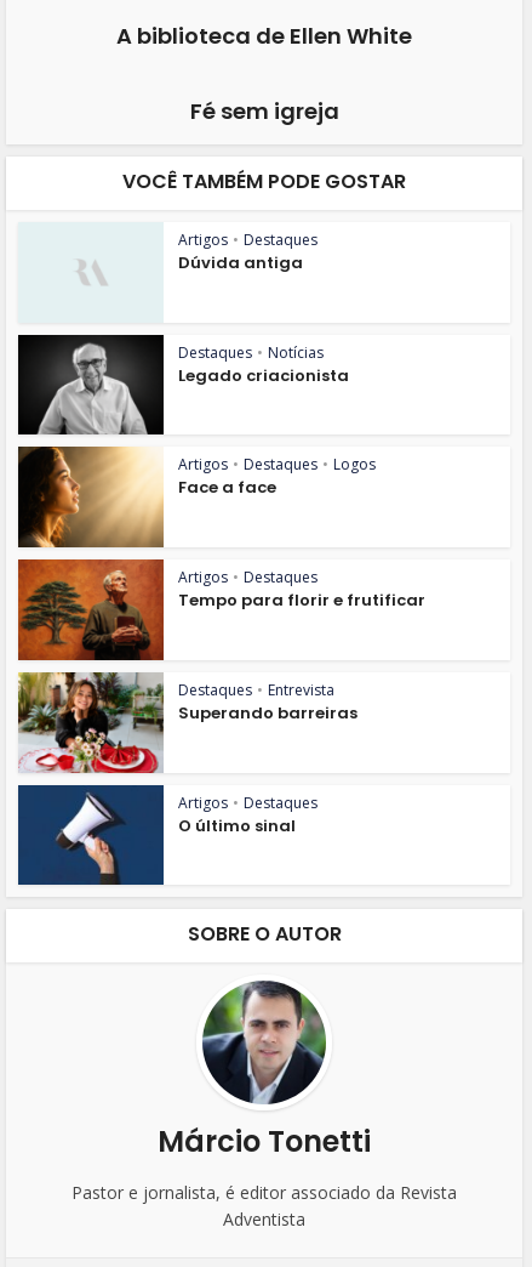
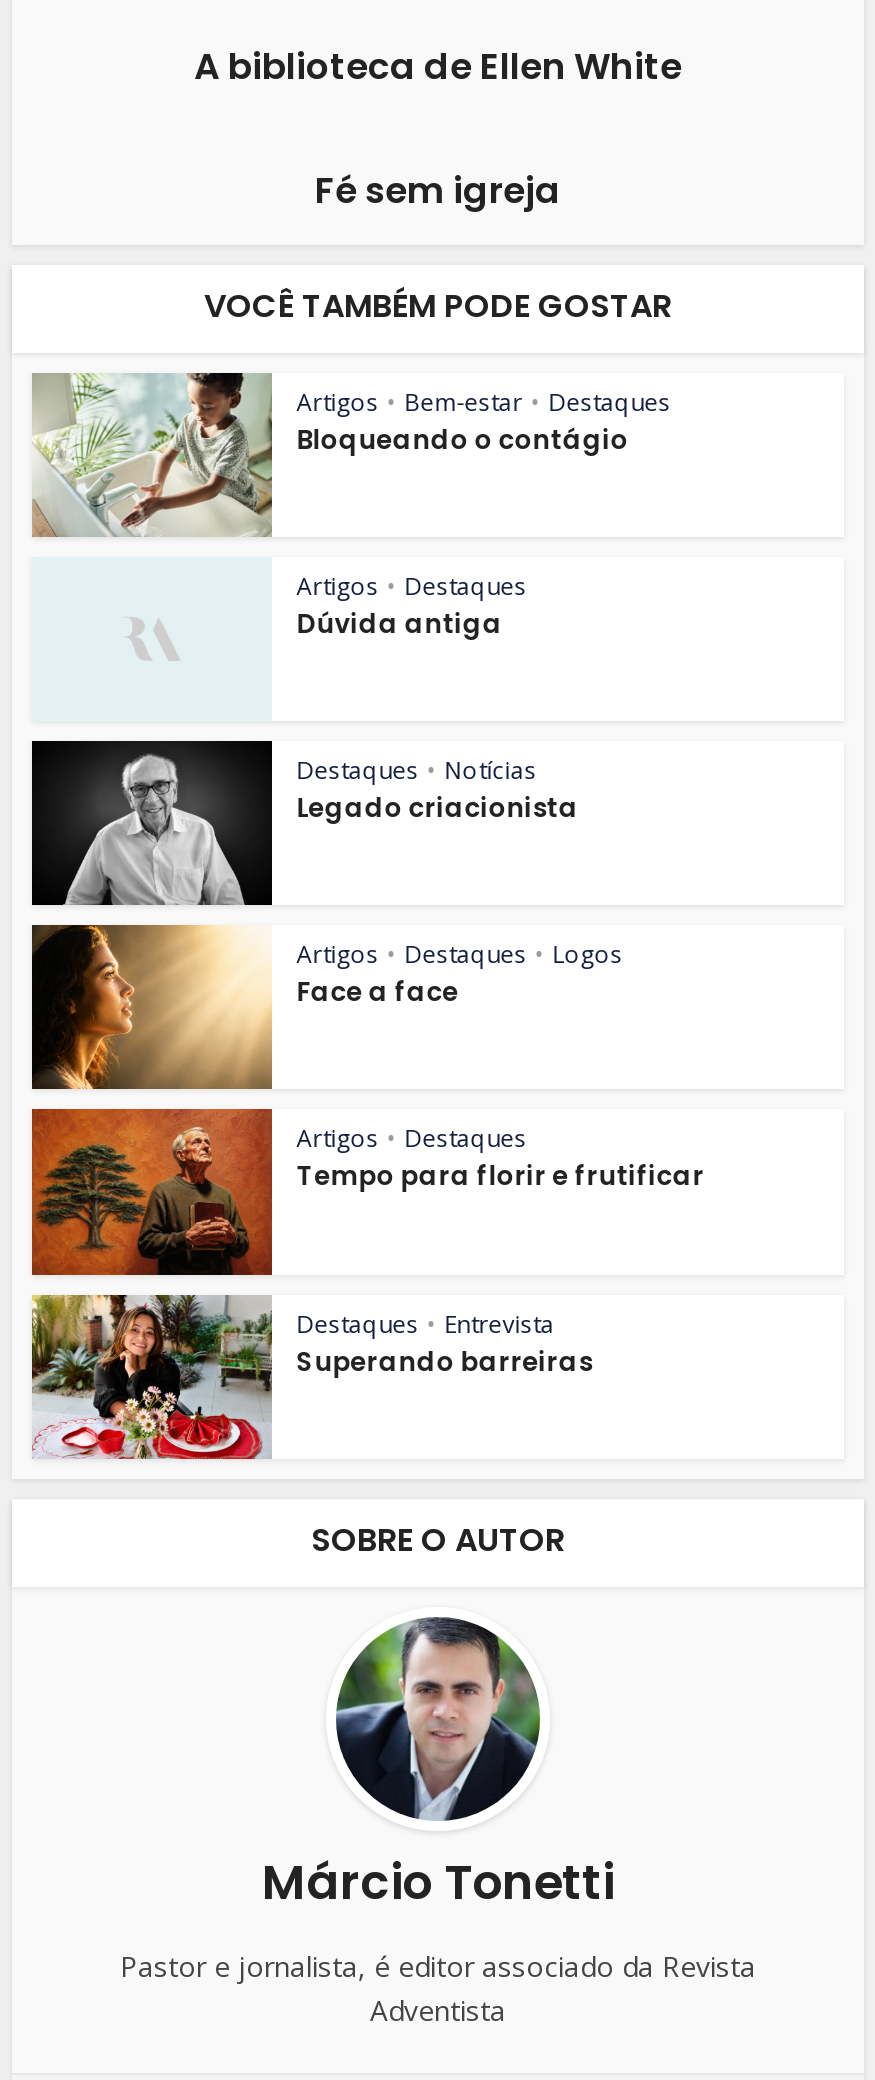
+ [image]
+ Artigos • Bem-estar • Destaques
+ Bloqueando o contágio

moved down: [image] | Artigos • Destaques | Dúvida antiga | ... | Destaques • Entrevista | Superando barreiras

- [image]
- Artigos • Destaques
- O último sinal
